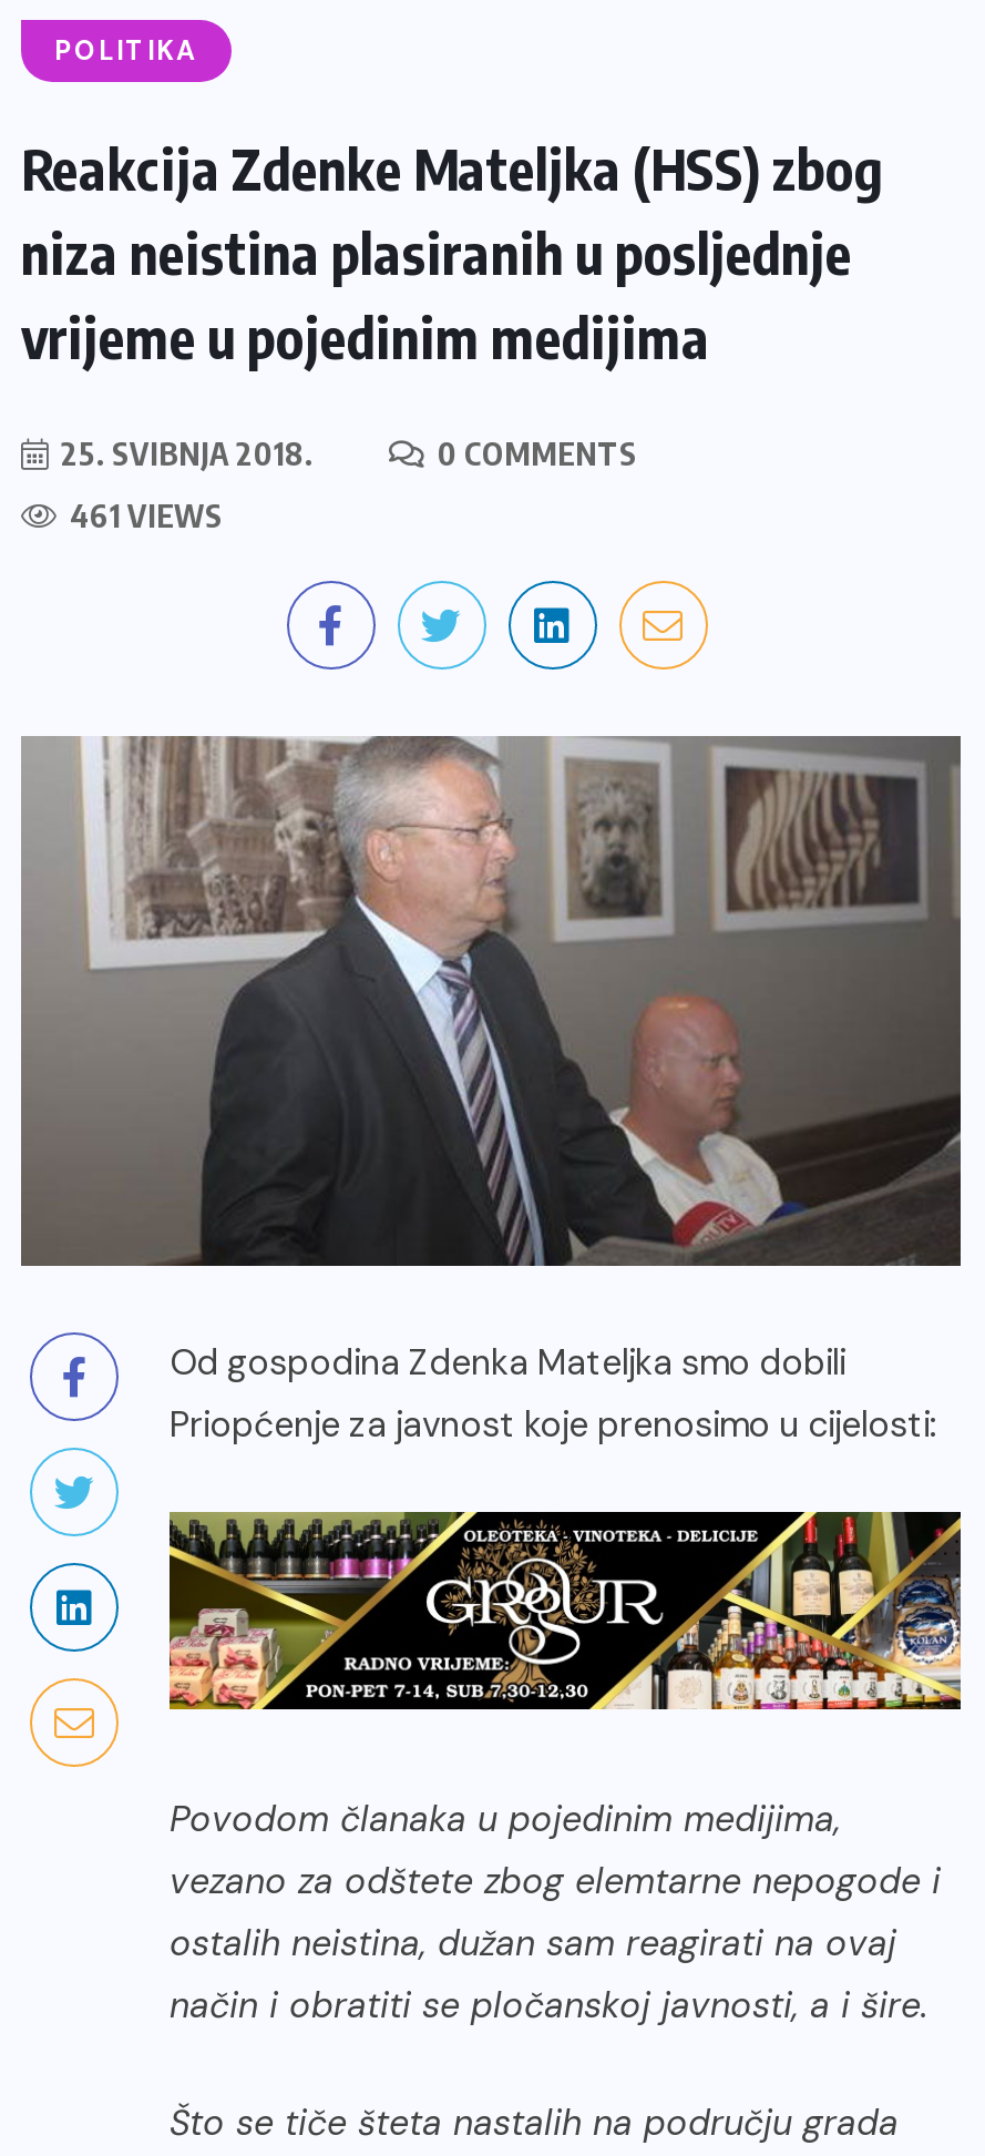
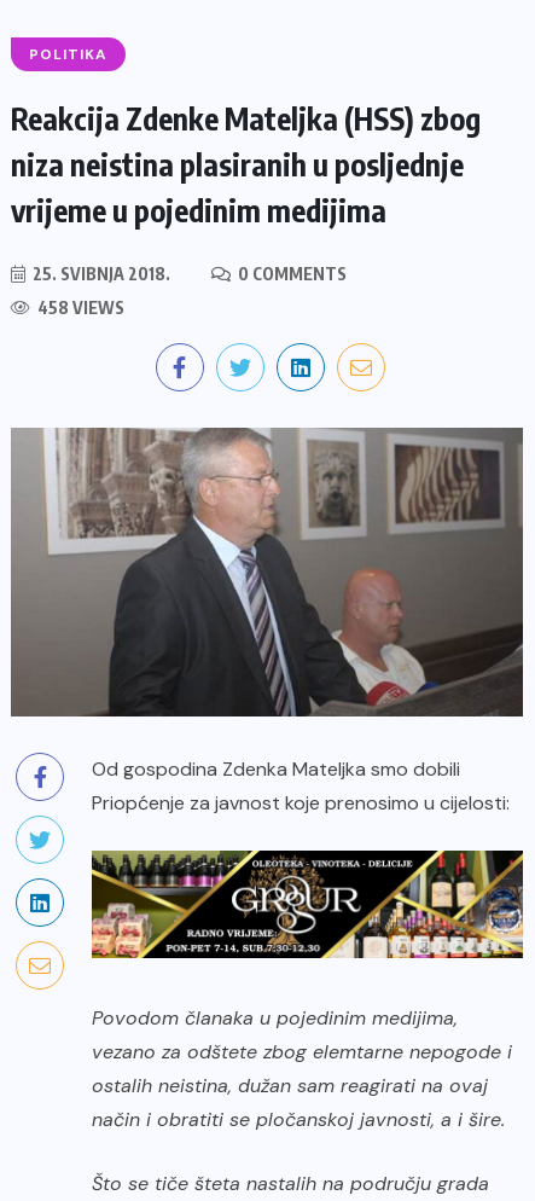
- 461 VIEWS
+ 458 VIEWS
